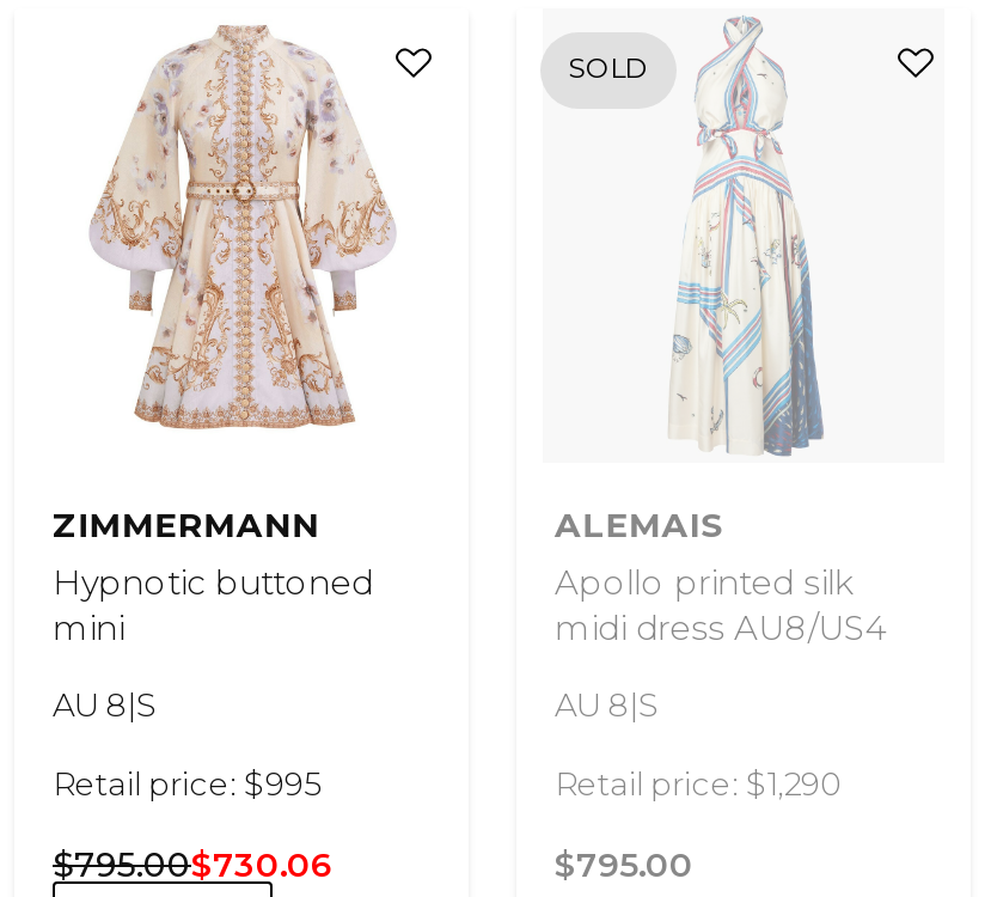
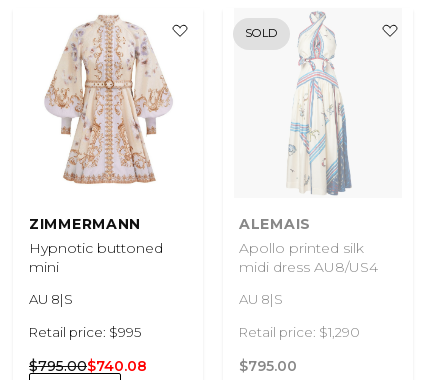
- $795.00$730.06
+ $795.00$740.08
